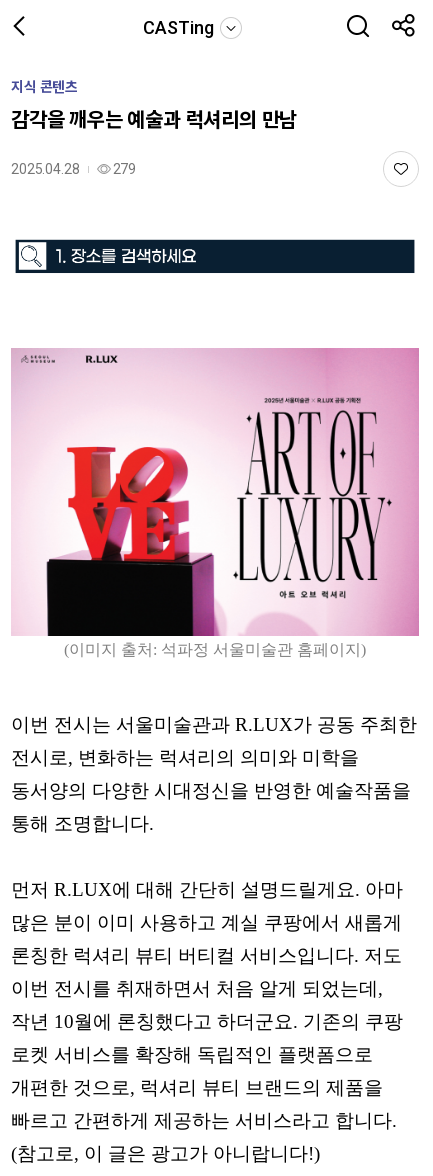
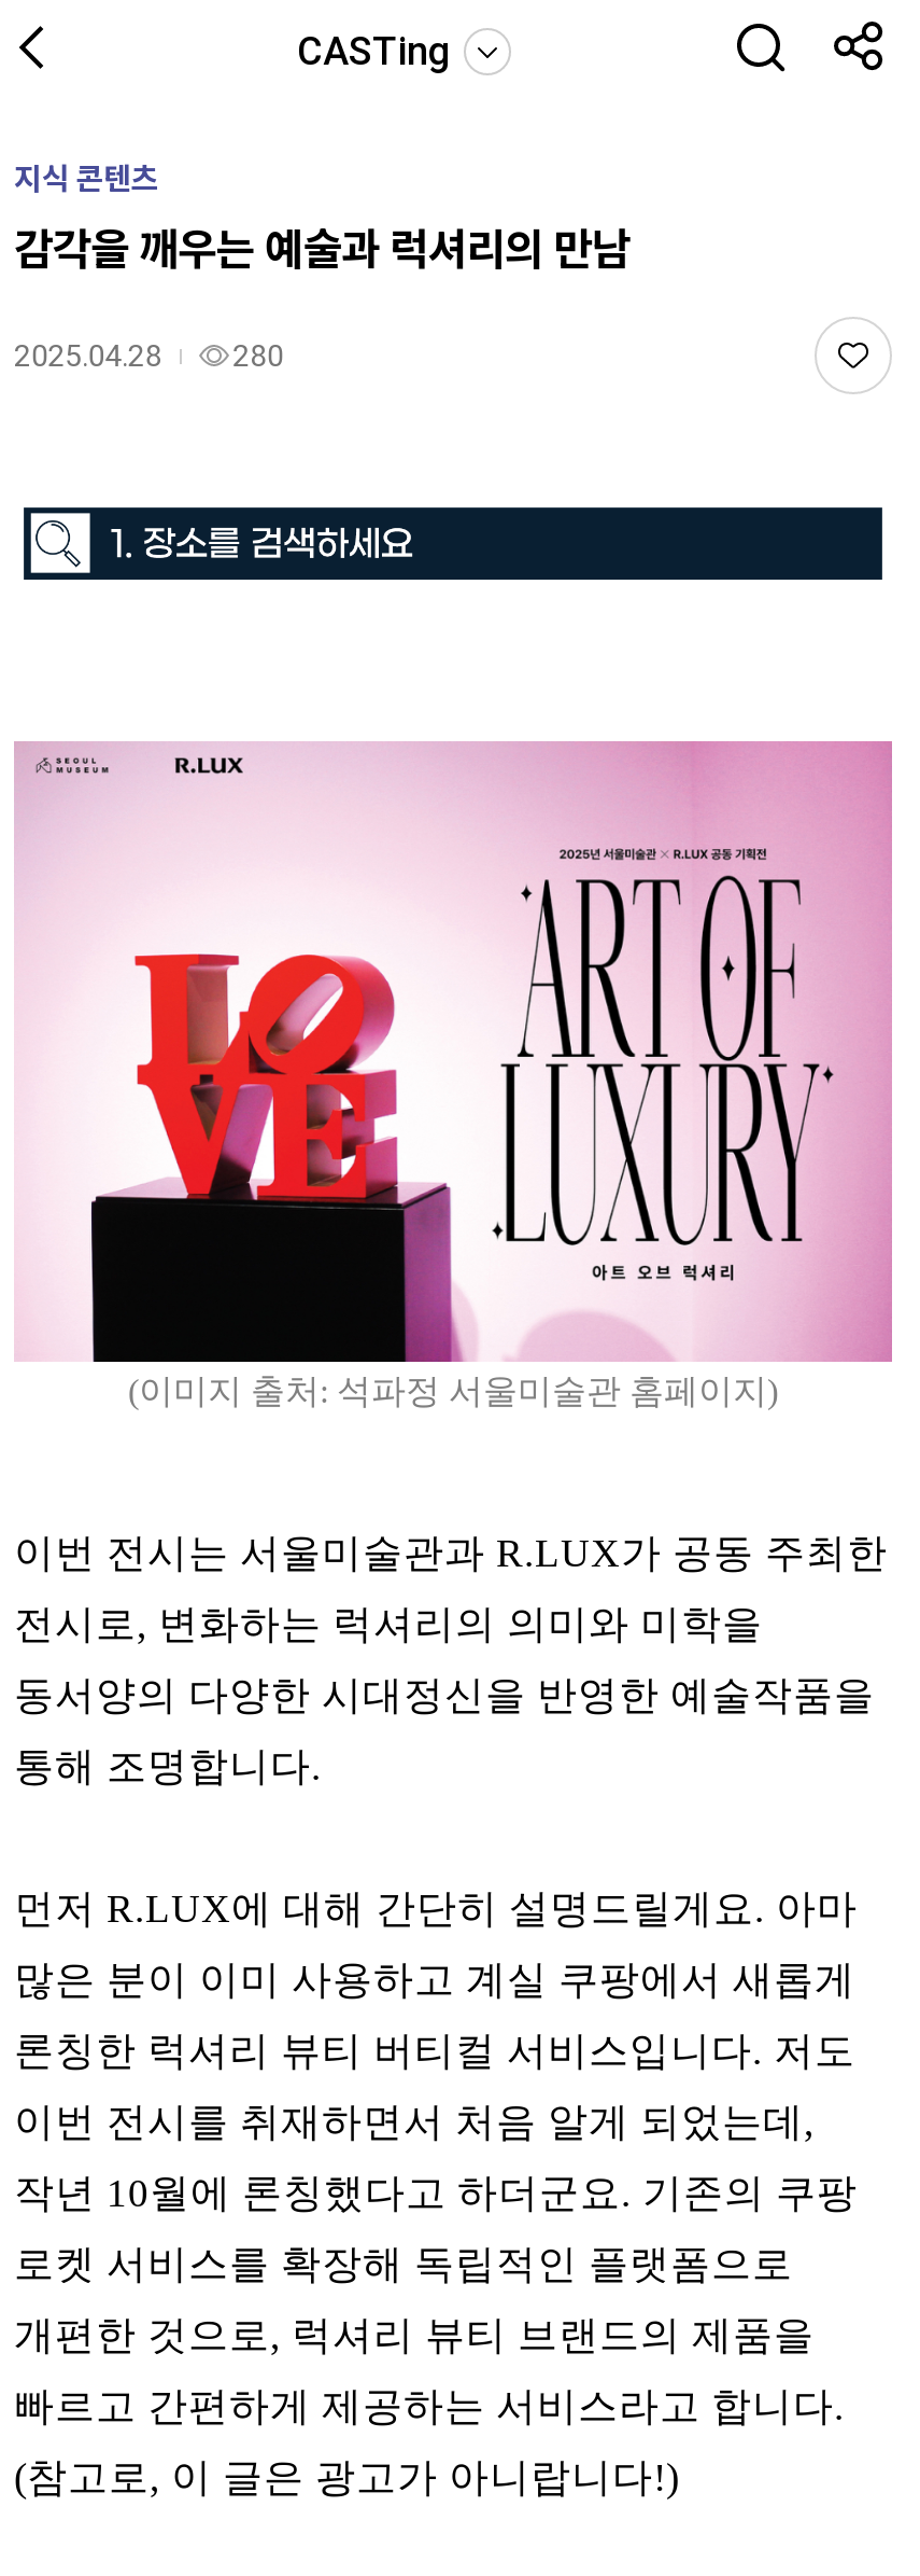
- 279
+ 280
